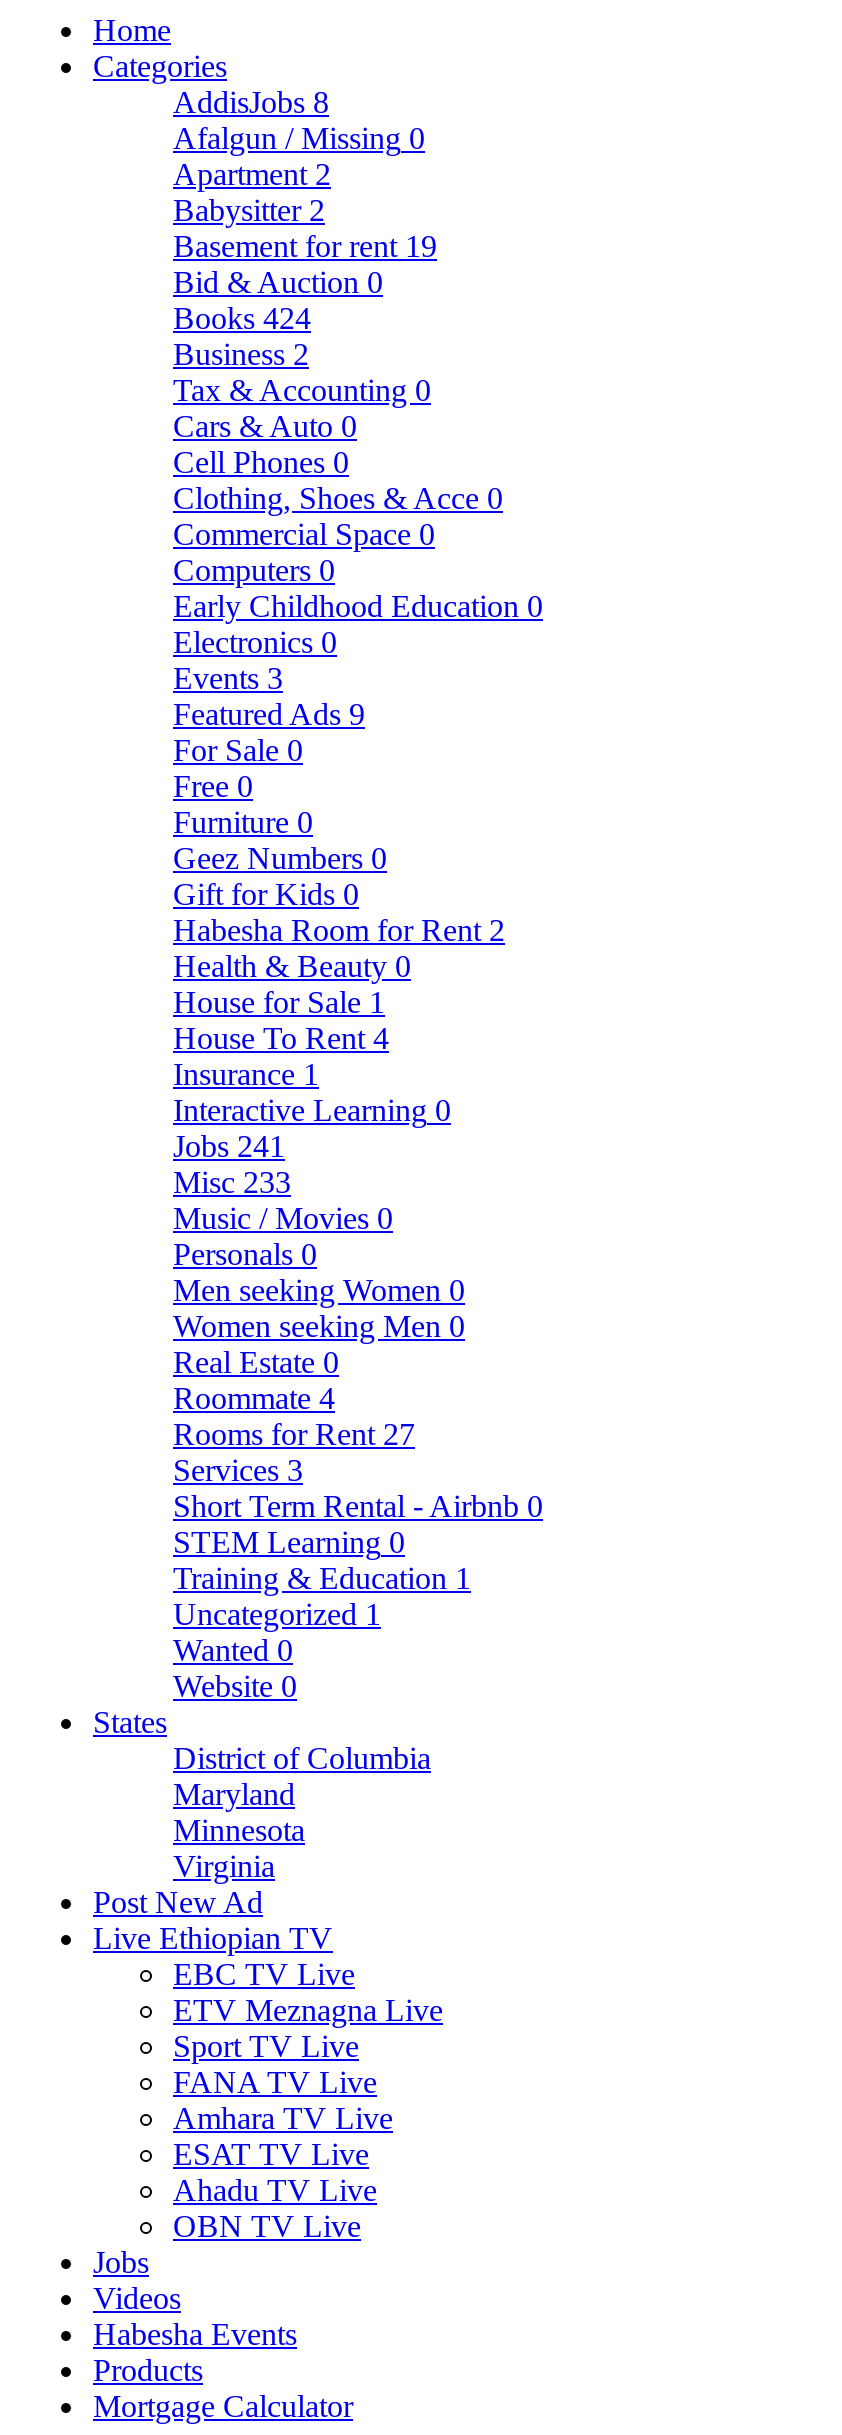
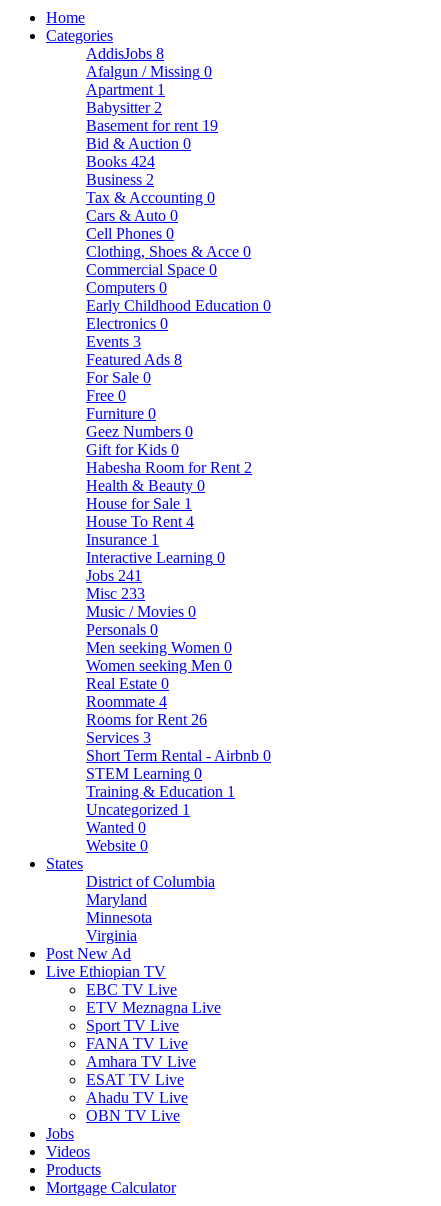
- Apartment 2
+ Apartment 1

- Featured Ads 9
+ Featured Ads 8

- Rooms for Rent 27
+ Rooms for Rent 26

- Habesha Events
